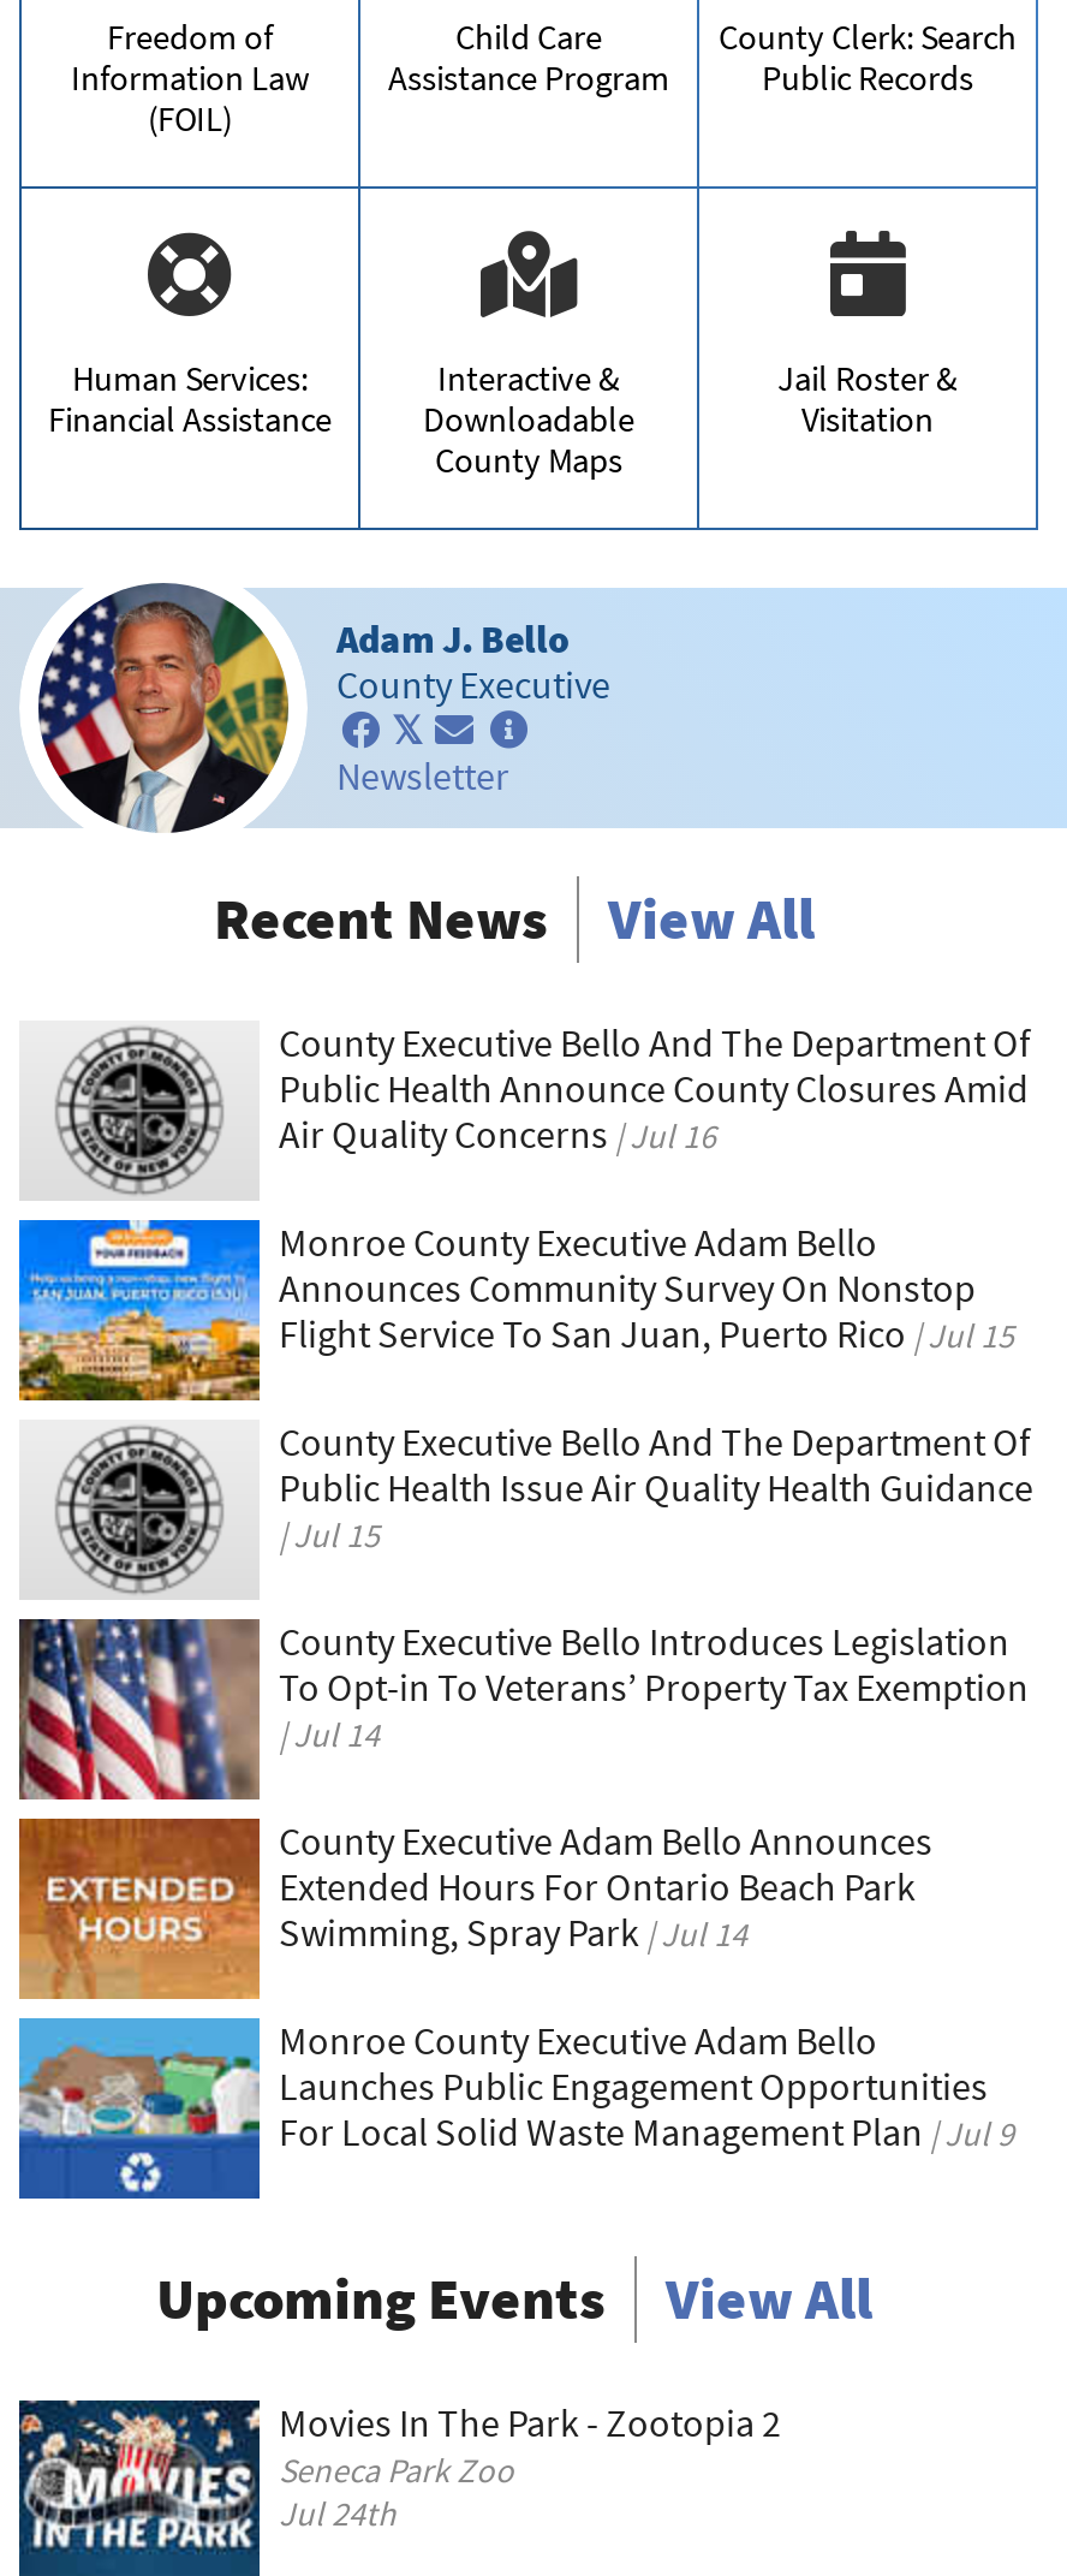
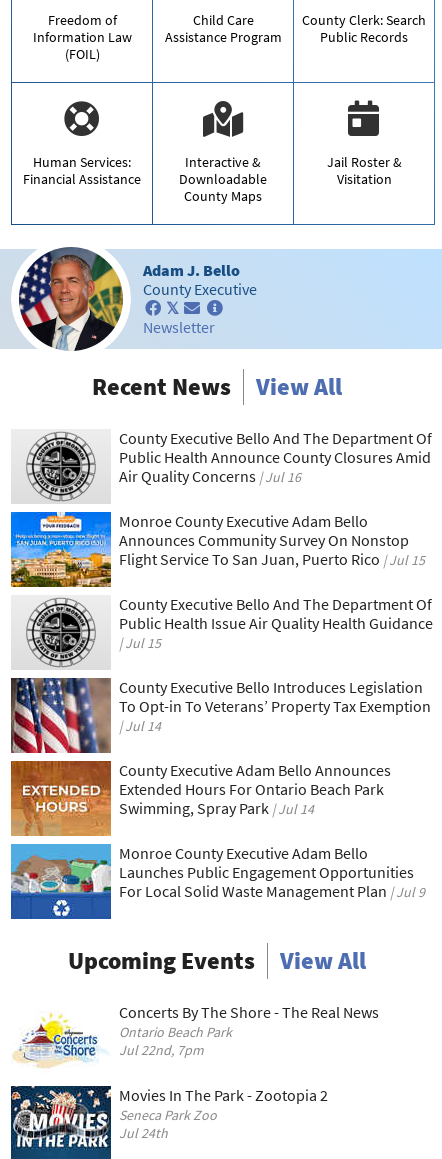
+ [image]
+ Concerts By The Shore - The Real News
+ Ontario Beach Park
+ Jul 22nd, 7pm
